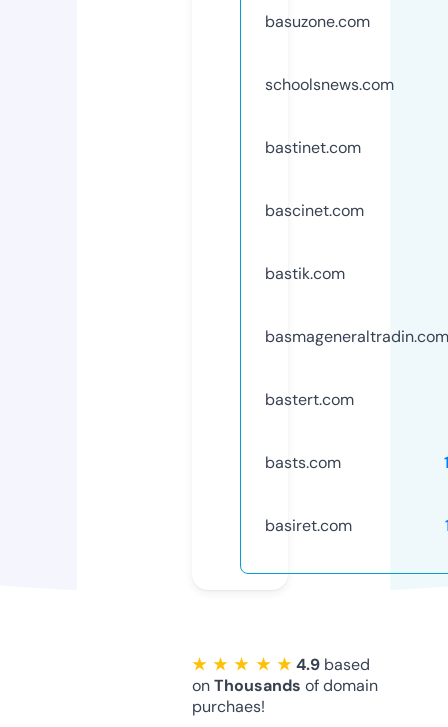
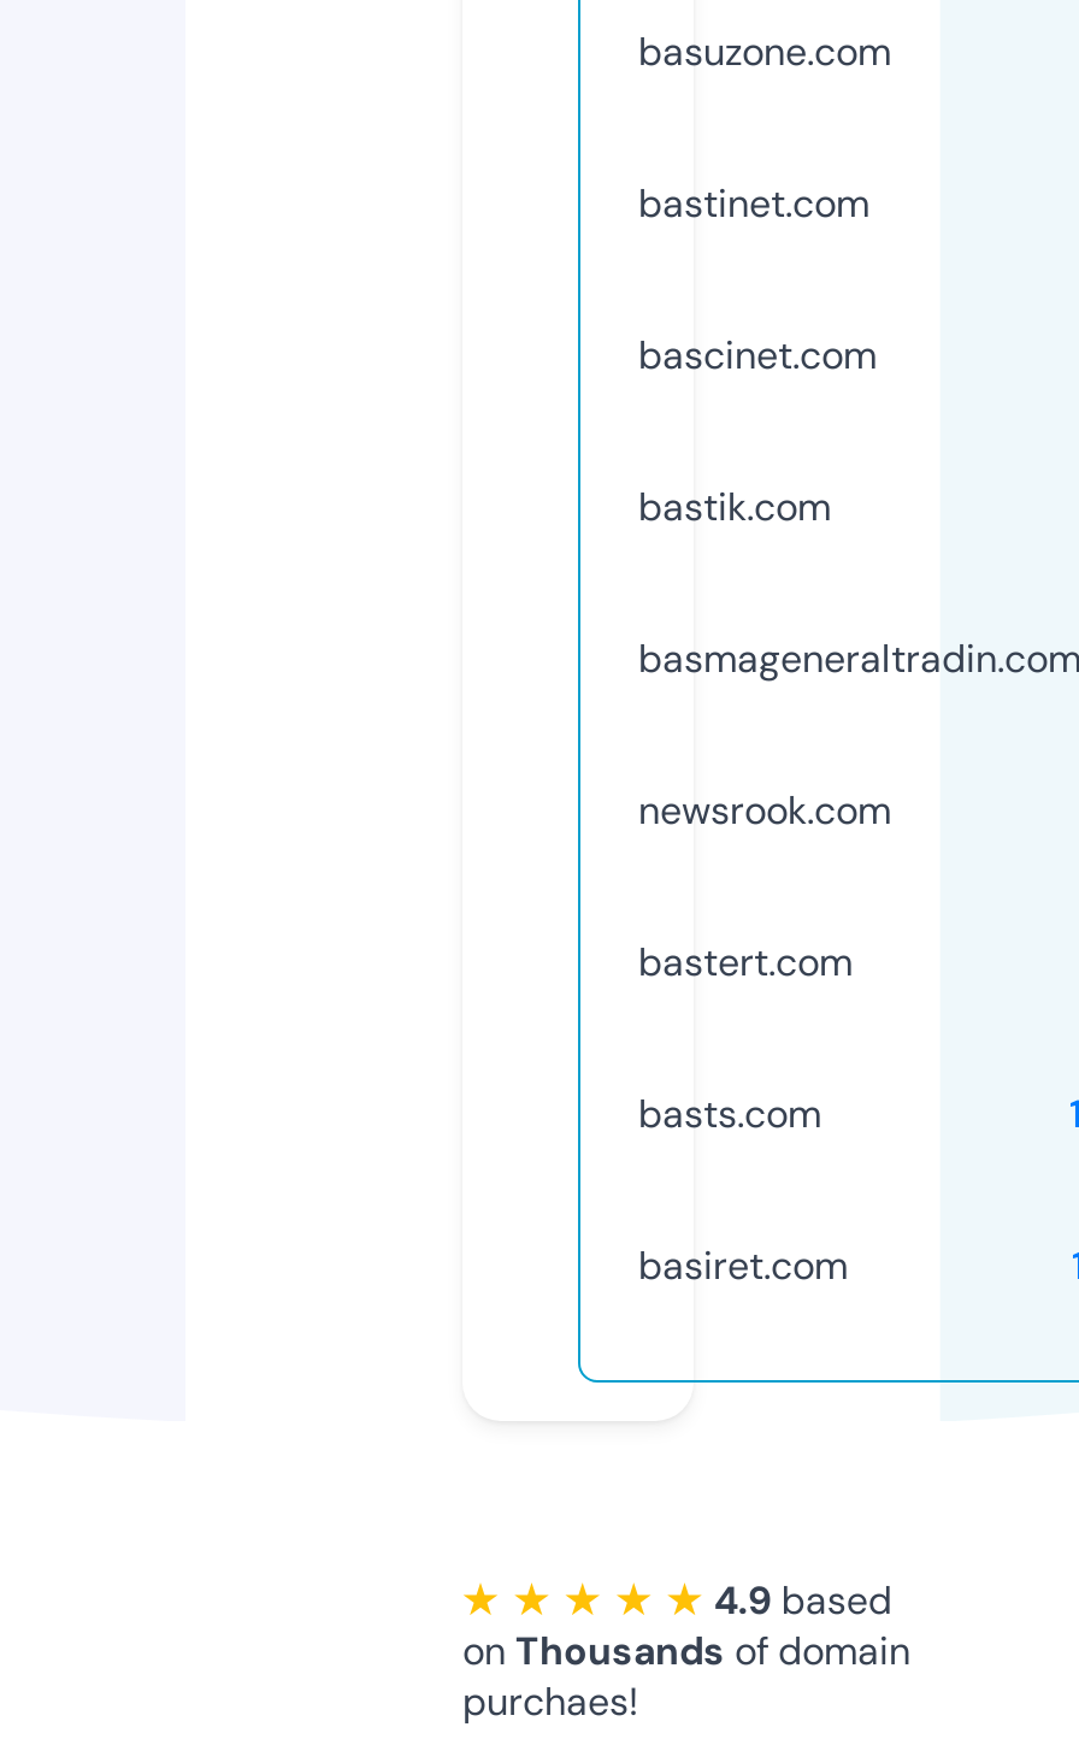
- schoolsnews.com

moved up: bastinet.com | bascinet.com | bastik.com | basmageneraltradin.com

+ newsrook.com
